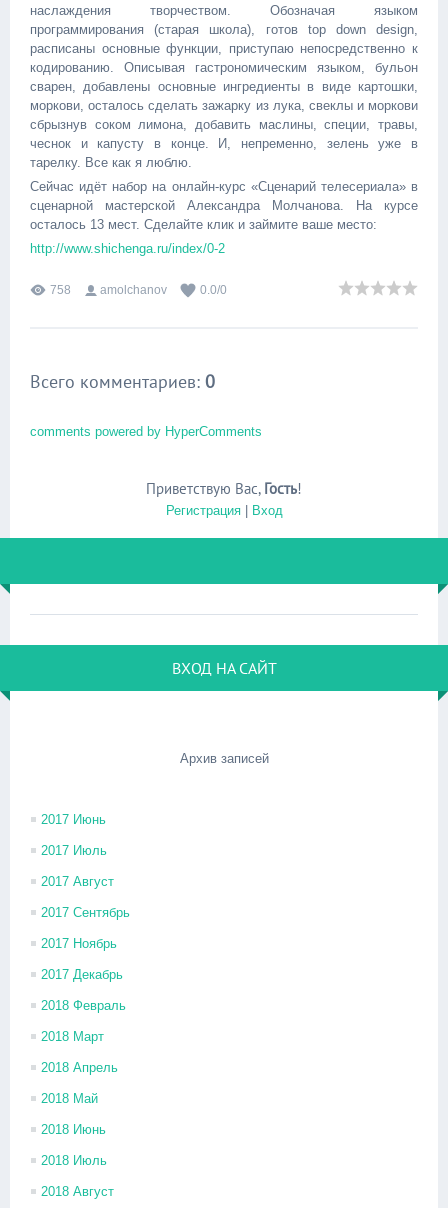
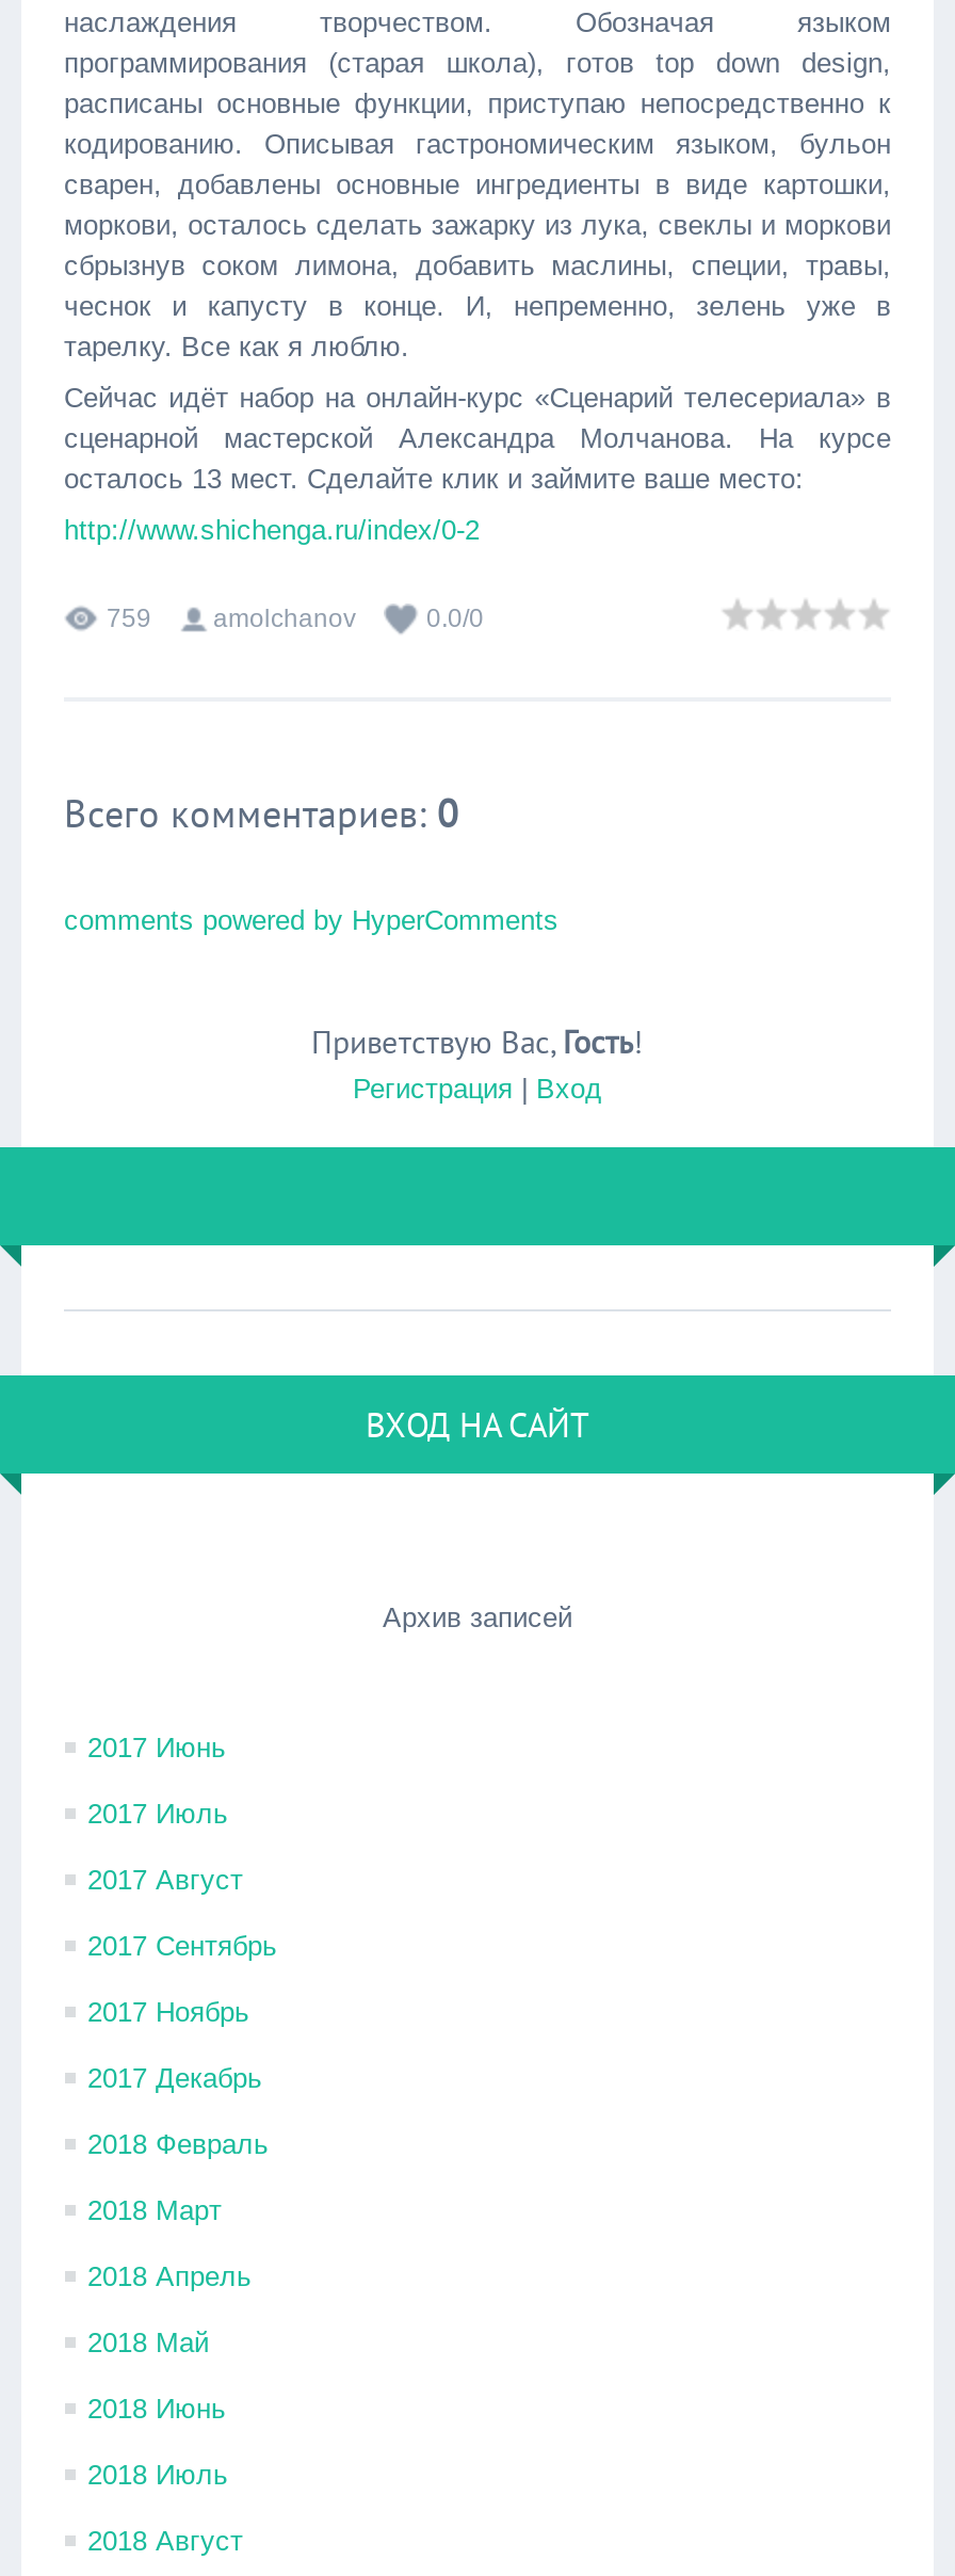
- 758
+ 759
